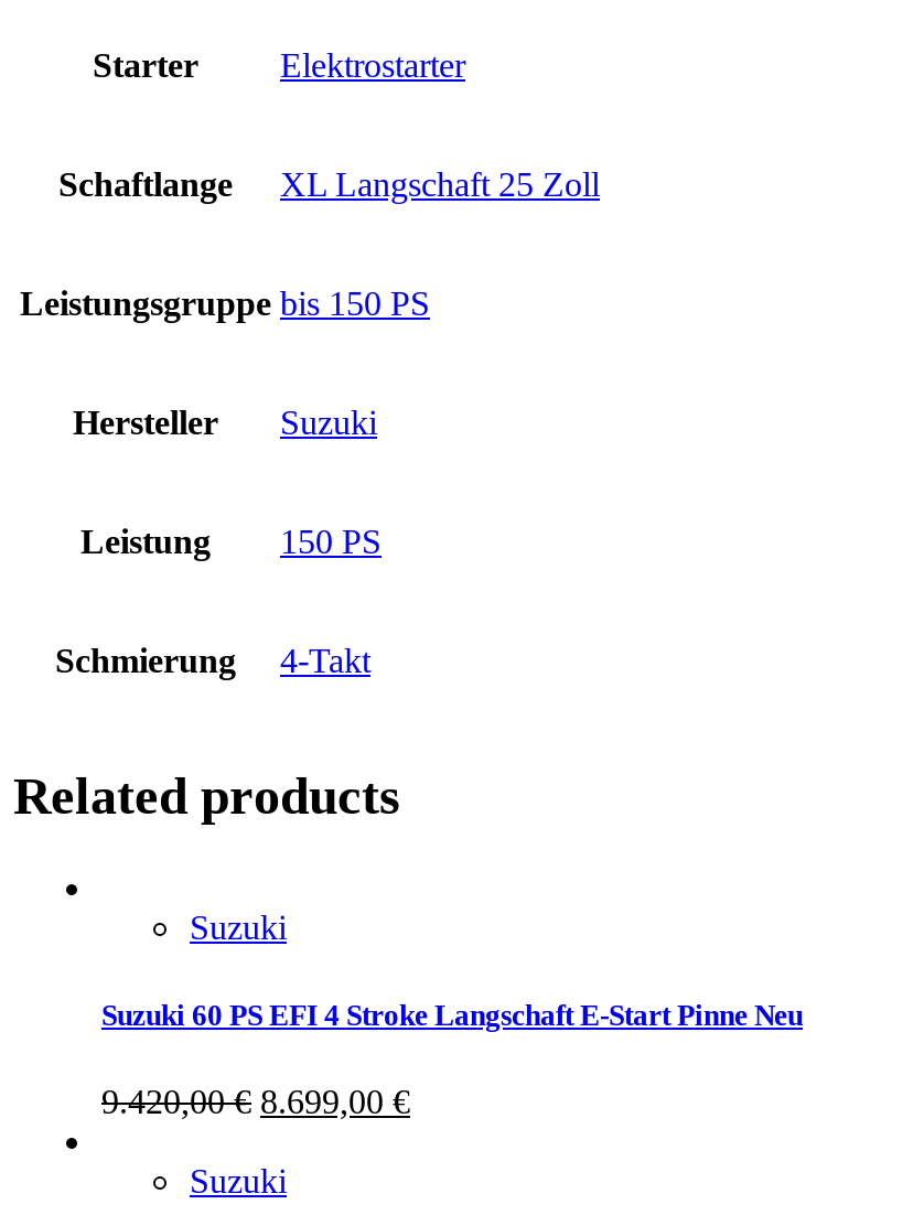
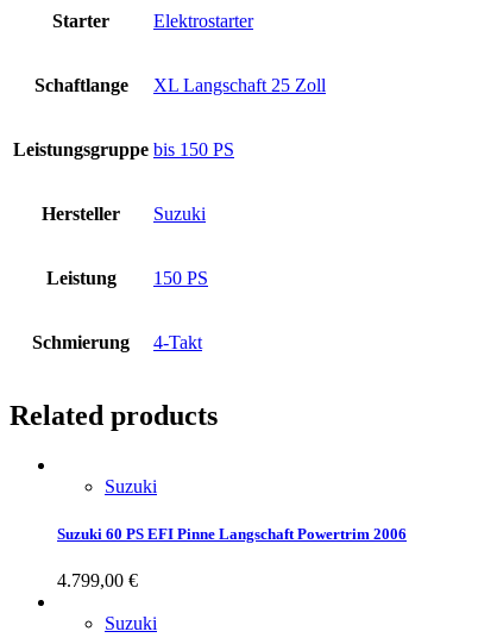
- Suzuki 60 PS EFI 4 Stroke Langschaft E-Start Pinne Neu
+ Suzuki 60 PS EFI Pinne Langschaft Powertrim 2006

- 9.420,00€ 8.699,00 €
+ 4.799,00 €
